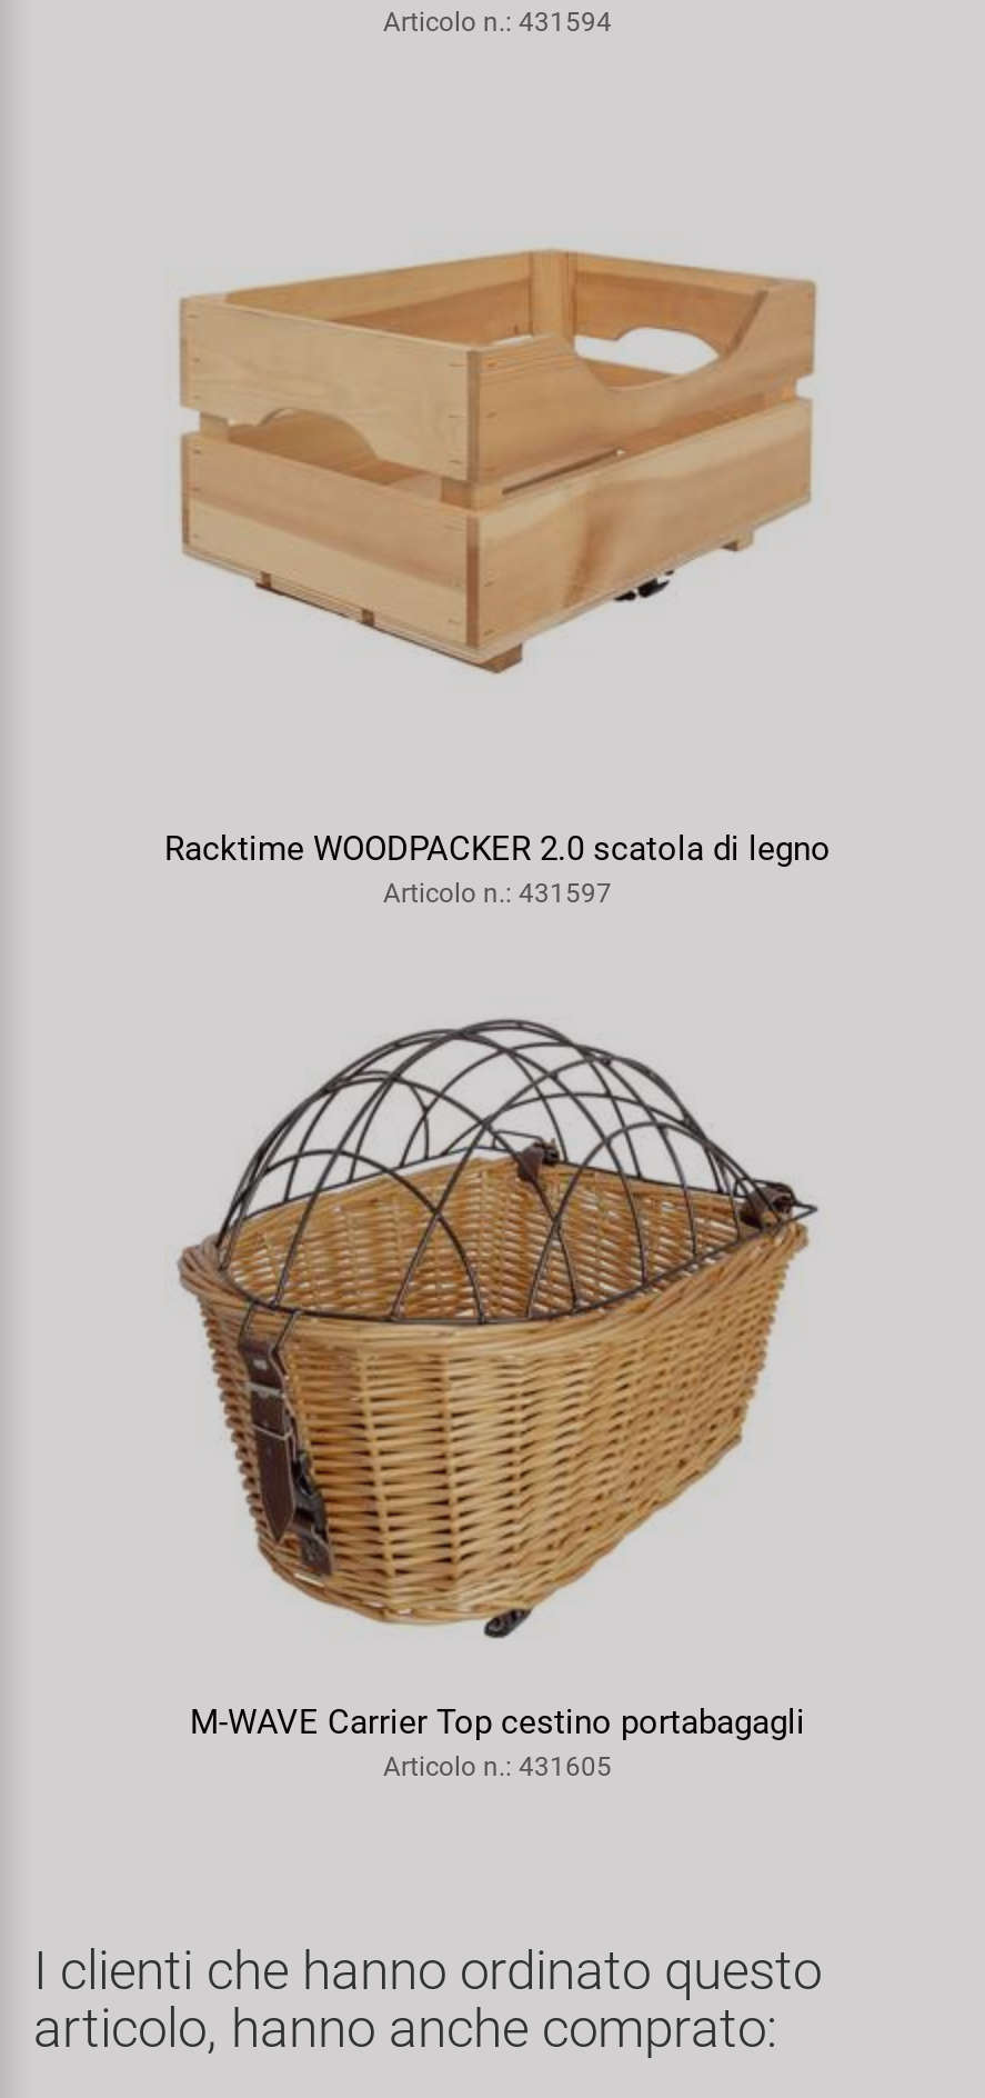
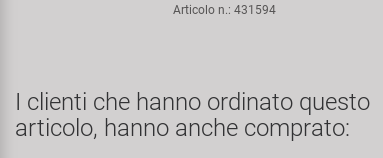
- [image]

- Racktime WOODPACKER 2.0 scatola di legno
- Articolo n.: 431597

- [image]
- M-WAVE Carrier Top cestino portabagagli
- Articolo n.: 431605
